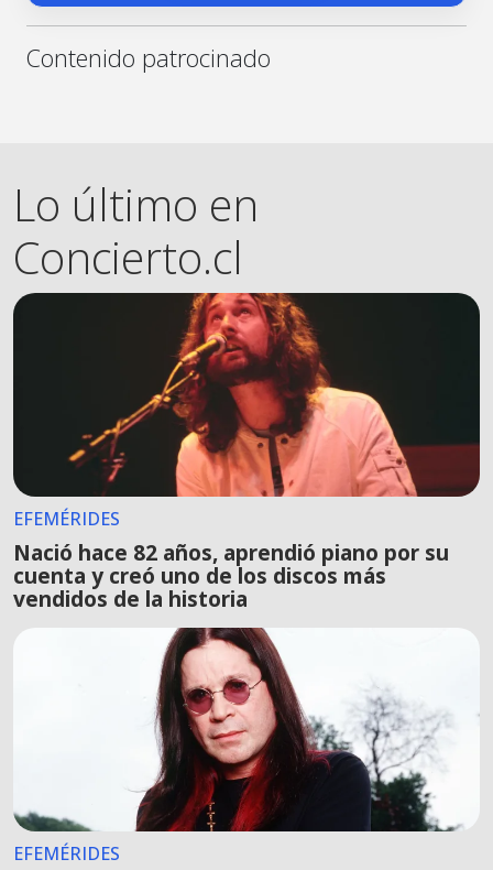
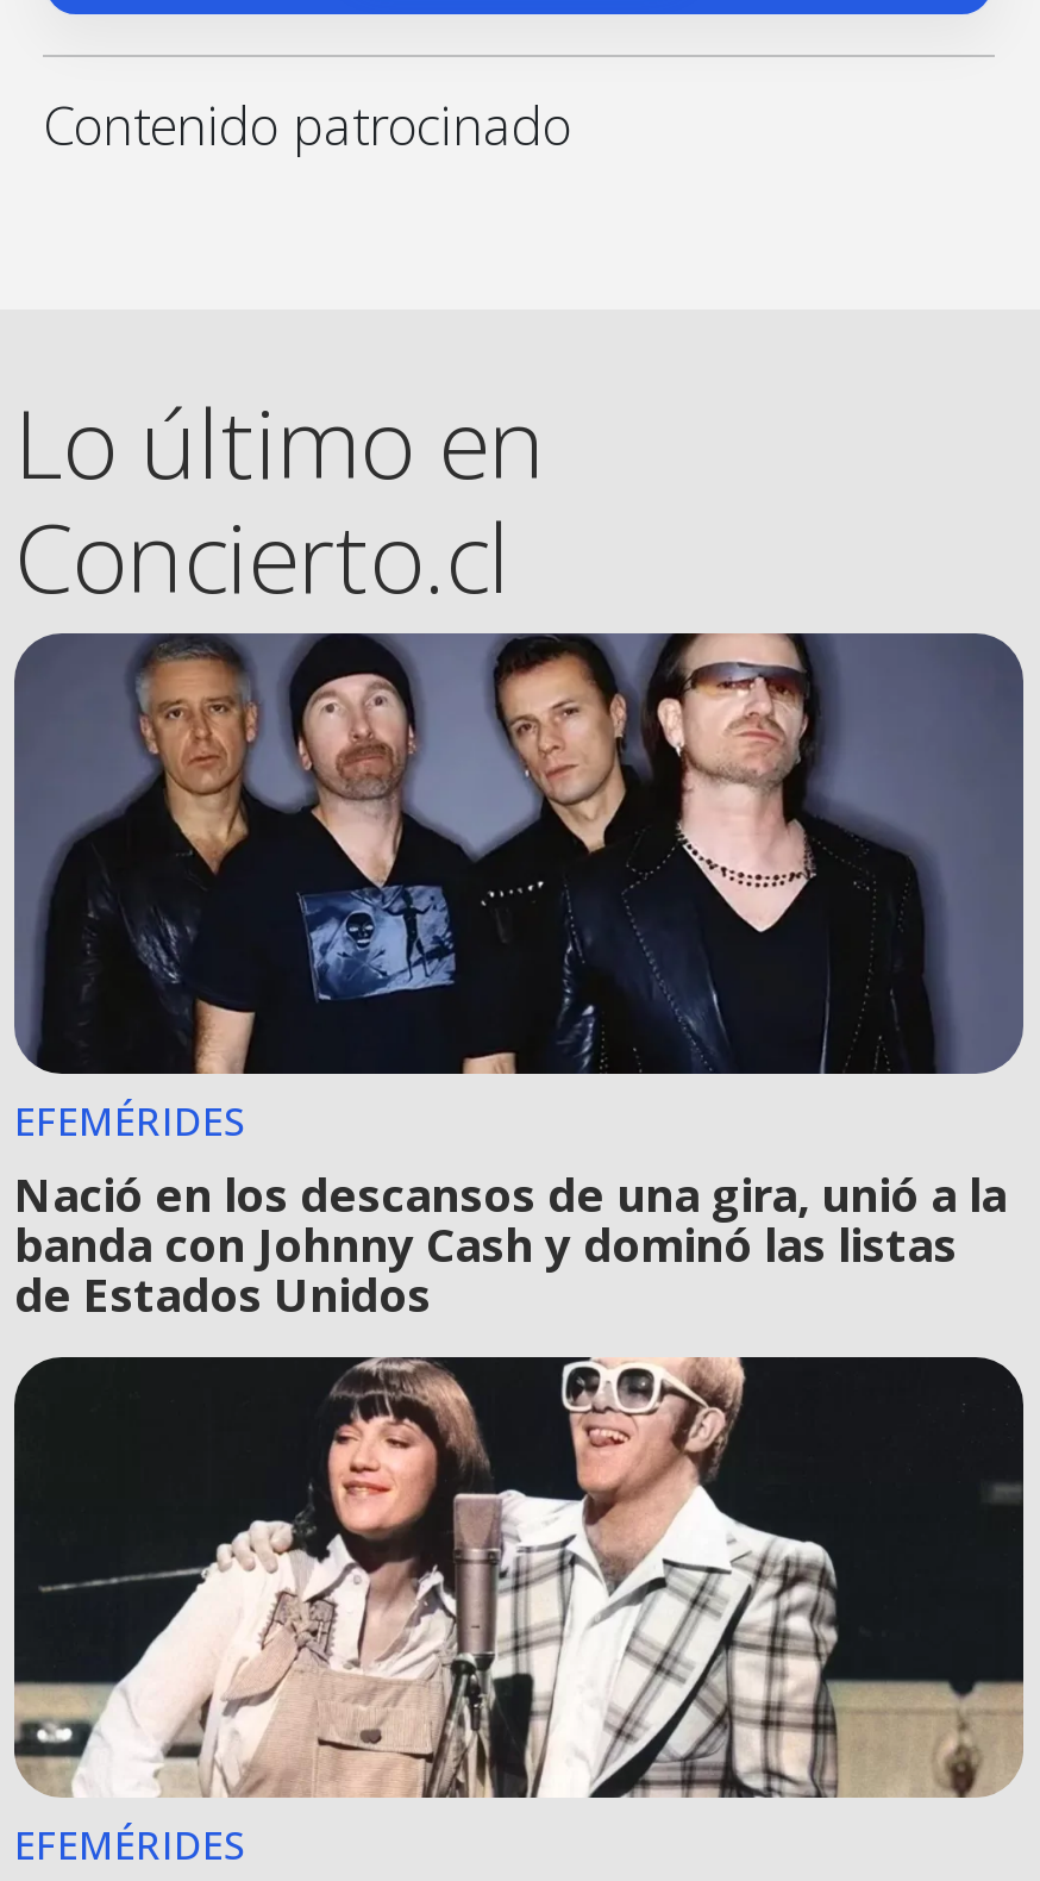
- [image]
- Nació hace 82 años, aprendió piano por su
- cuenta y creó uno de los discos más
- vendidos de la historia
+ [image]
+ Nació en los descansos de una gira, unió a la
+ banda con Johnny Cash y dominó las listas
+ de Estados Unidos

- [image]
+ [image]
